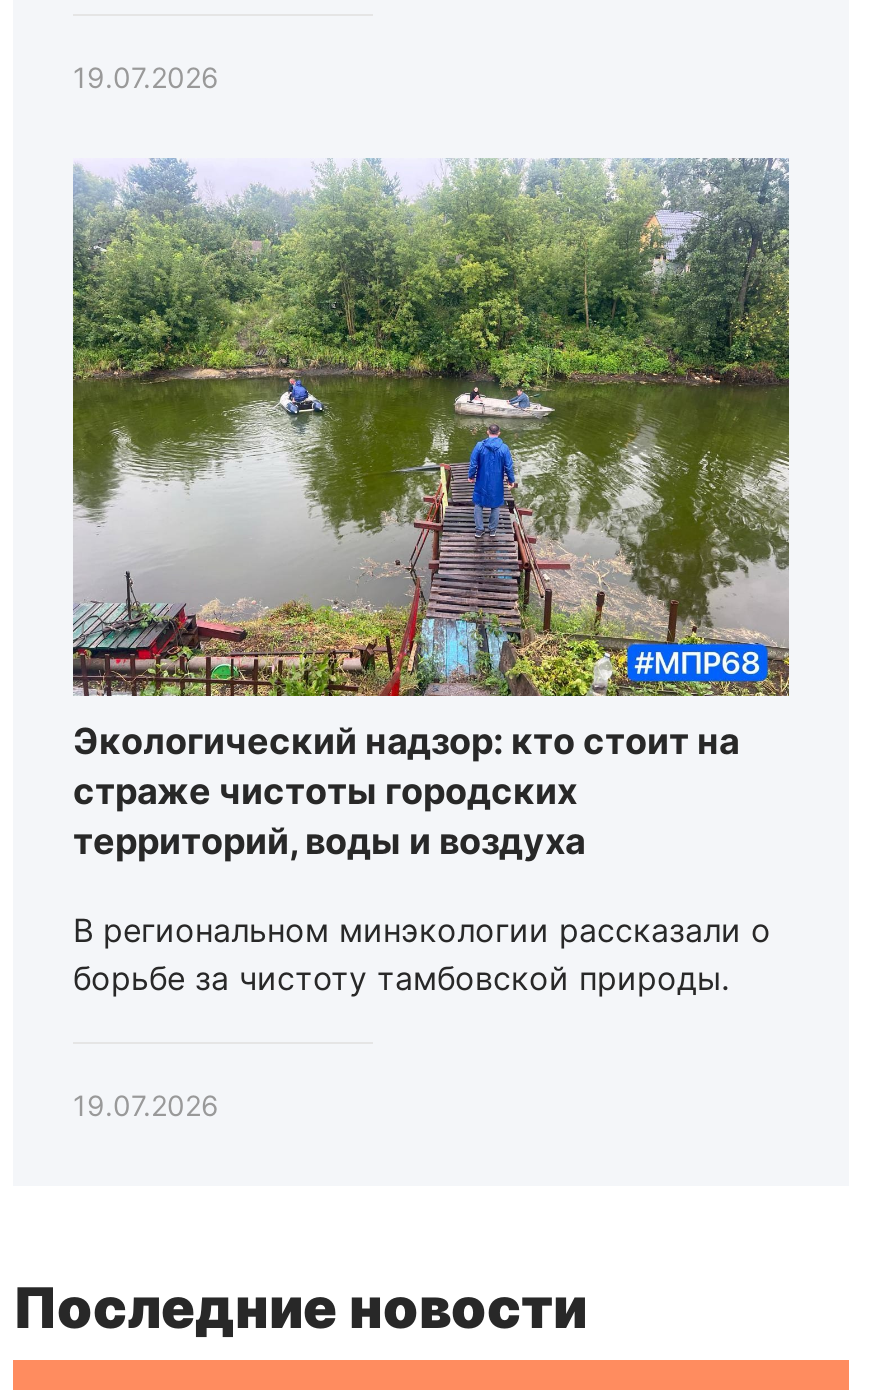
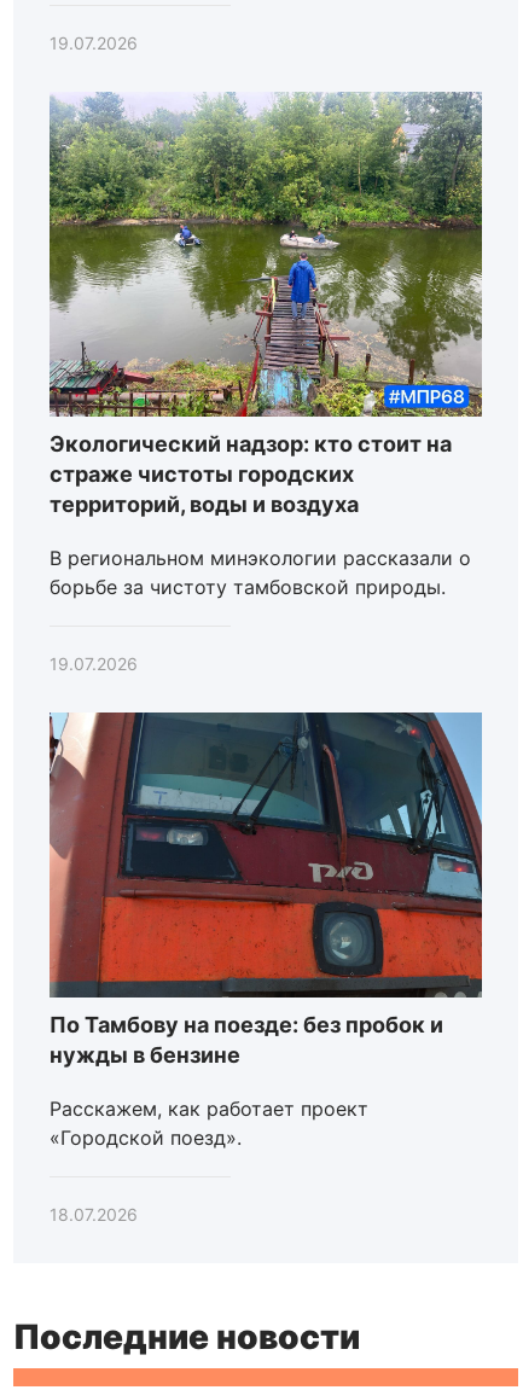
+ [image]
+ По Тамбову на поезде: без пробок и
+ нужды в бензине
+ Расскажем, как работает проект
+ «Городской поезд».
+ 18.07.2026
